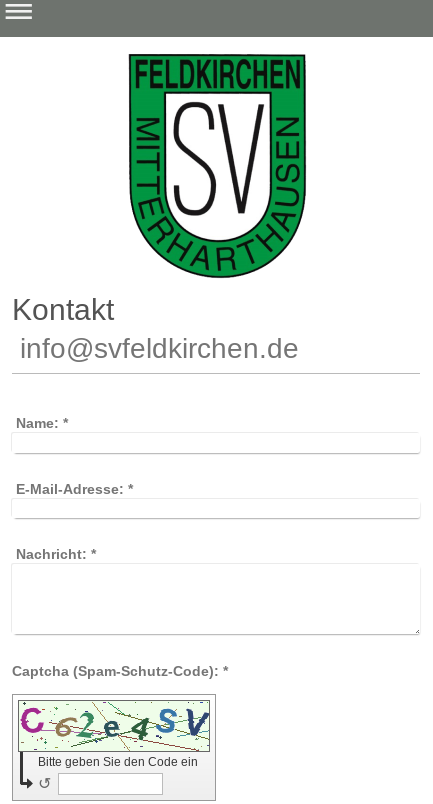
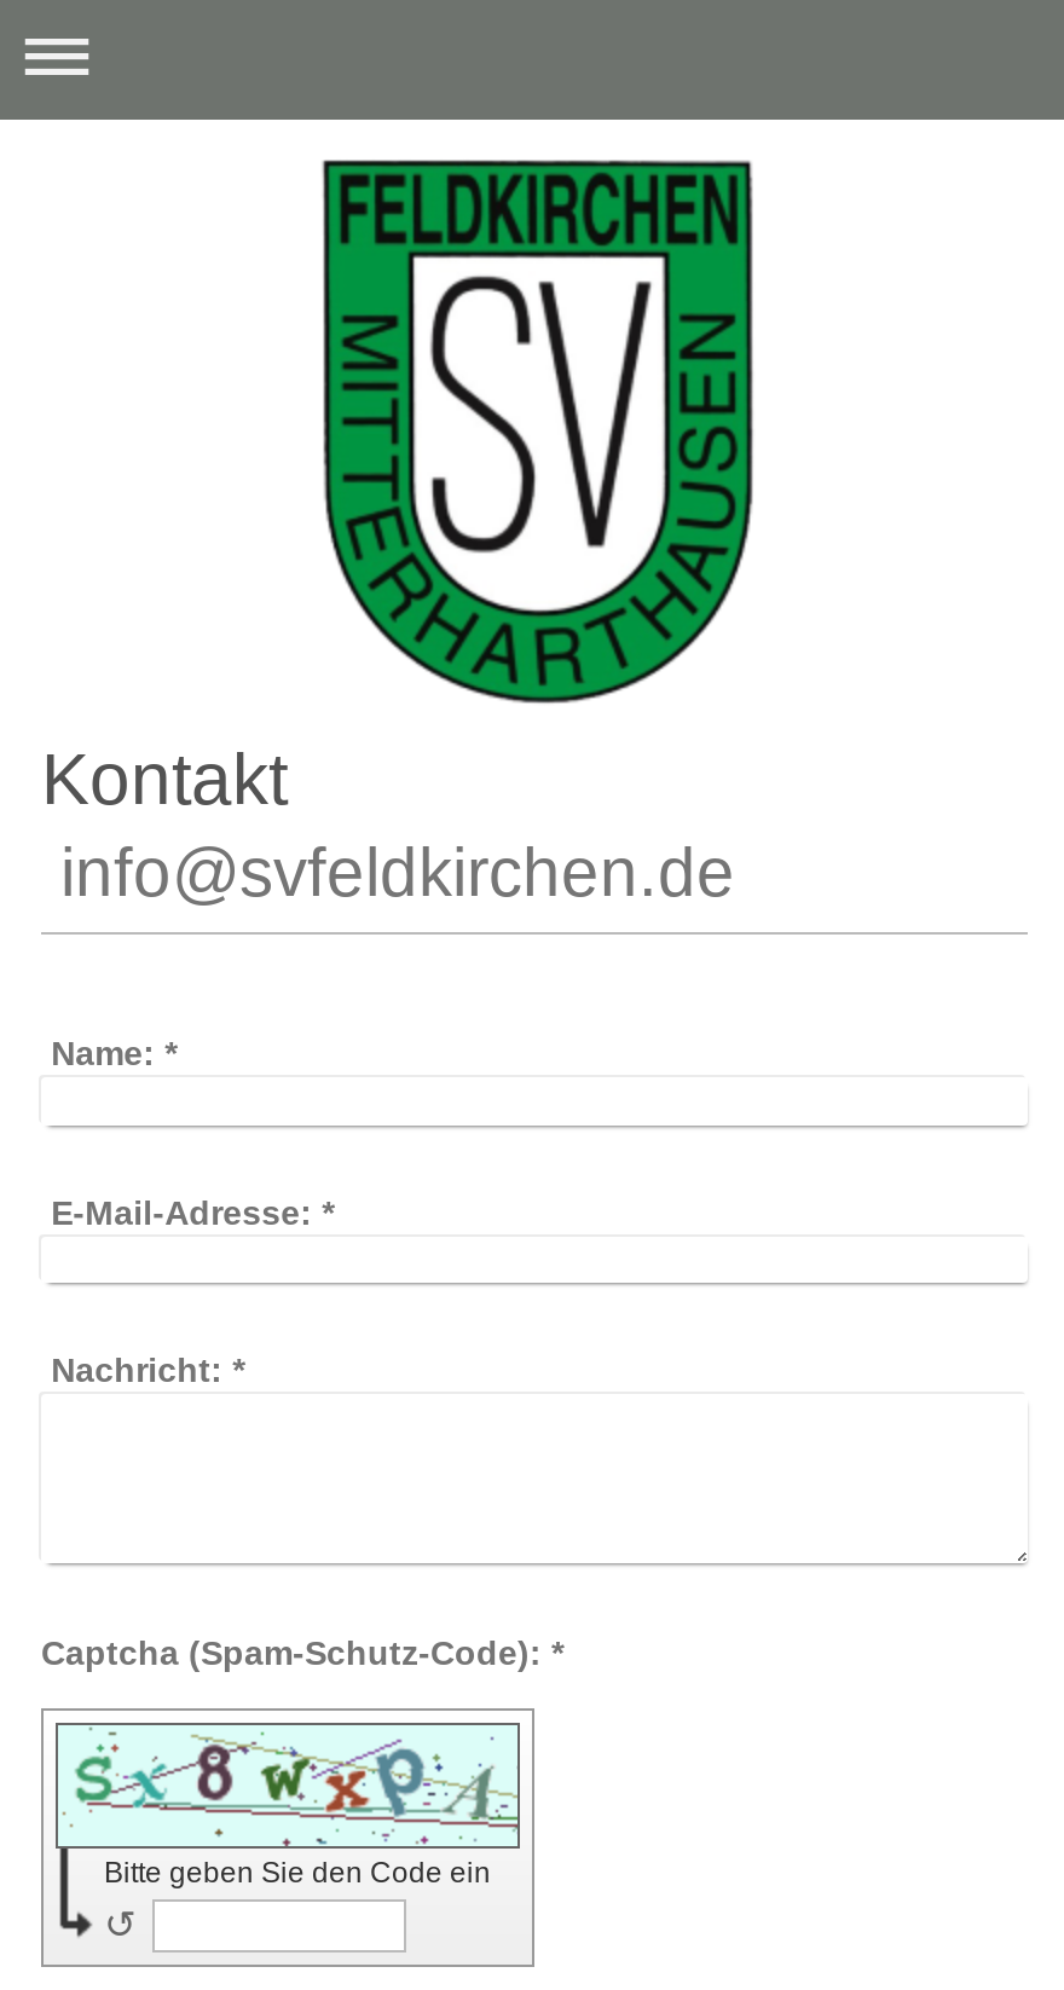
- [image]
+ [image]
